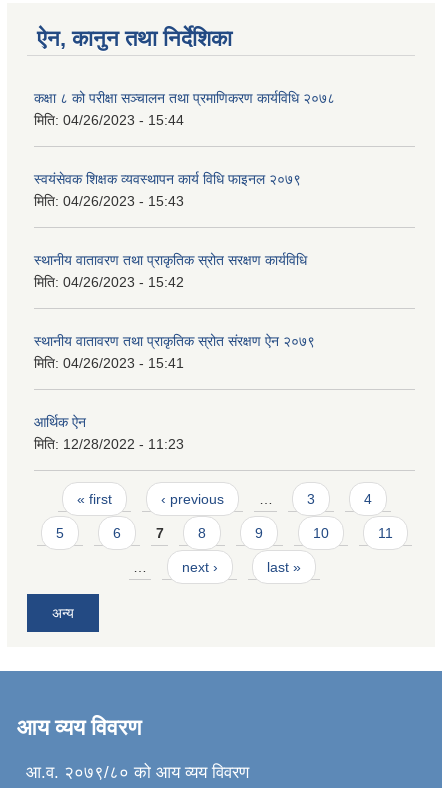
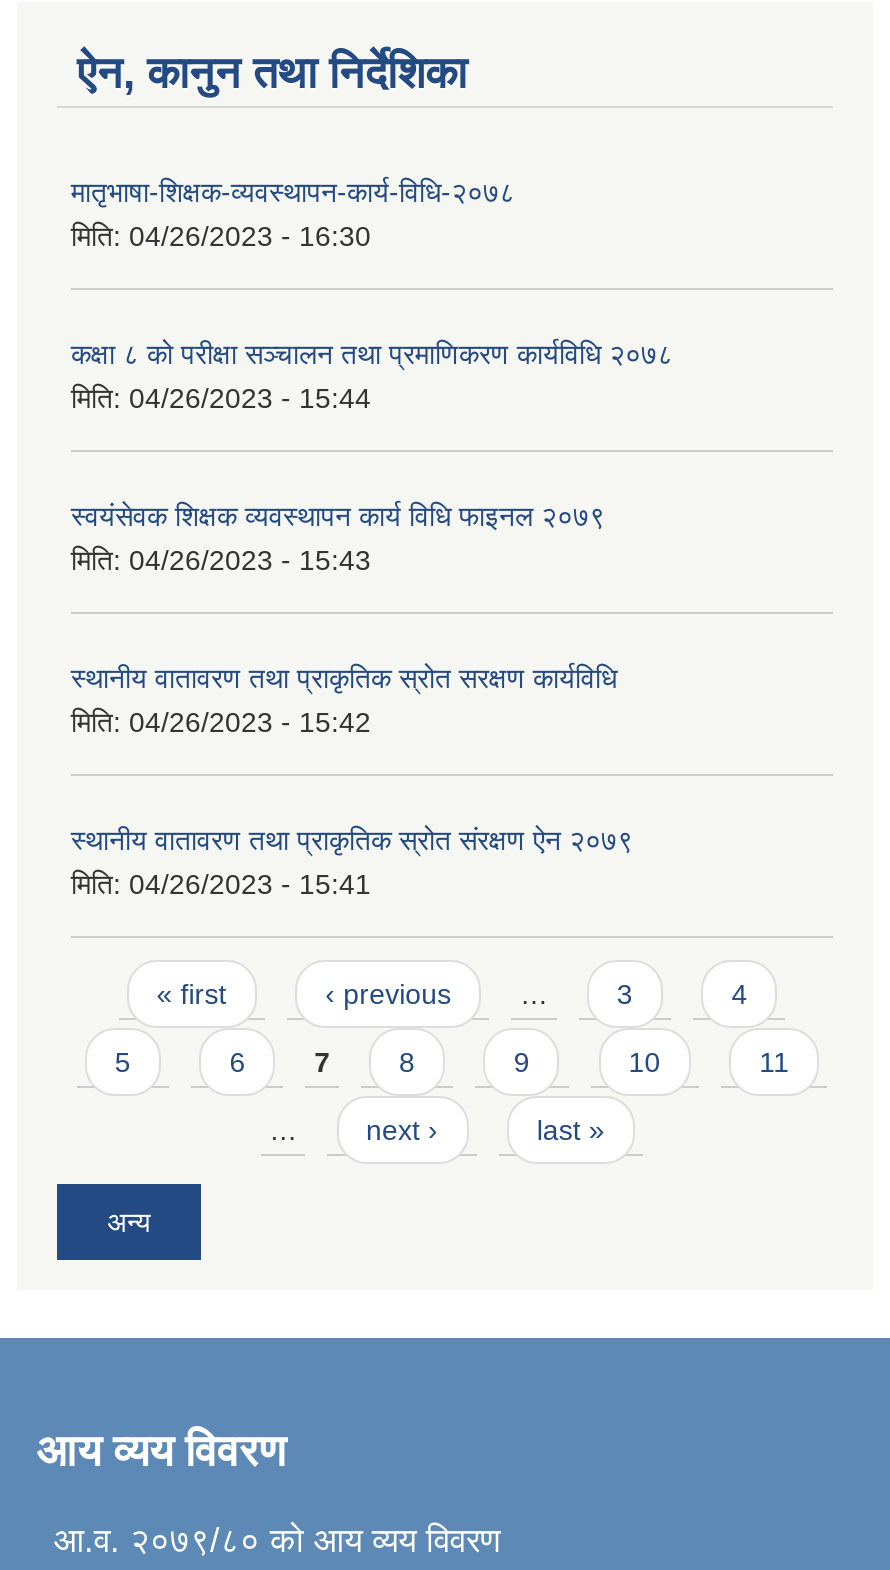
+ मातृभाषा-शिक्षक-व्यवस्थापन-कार्य-विधि-२०७८
+ मिति: 04/26/2023 - 16:30

moved down: कक्षा ८ को परीक्षा सञ्चालन तथा प्रमाणिकरण कार्यविधि २०७८ | मिति: 04/26/2023 - 15:44 | स्वयंसेवक शिक्षक व्यवस्थापन कार्य विधि फाइनल २०७९ | मिति: 04/26/2023 - 15:43 | स्थानीय वातावरण तथा प्राकृतिक स्रोत सरक्षण कार्यविधि | मिति: 04/26/2023 - 15:42 | स्थानीय वातावरण तथा प्राकृतिक स्रोत संरक्षण ऐन २०७९ | मिति: 04/26/2023 - 15:41

- आर्थिक ऐन
- मिति: 12/28/2022 - 11:23
